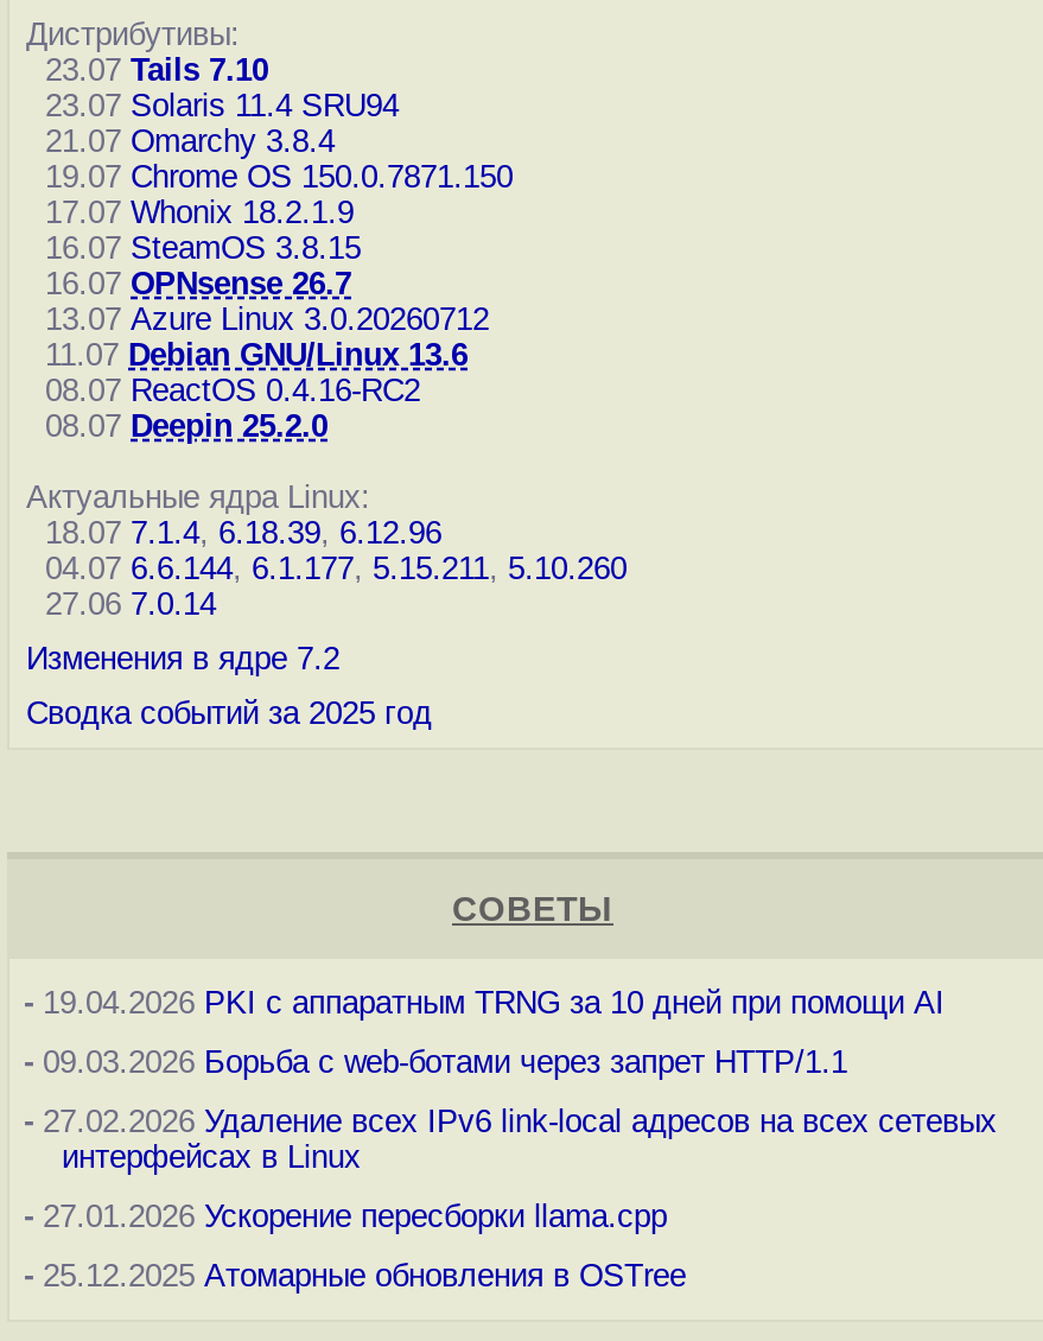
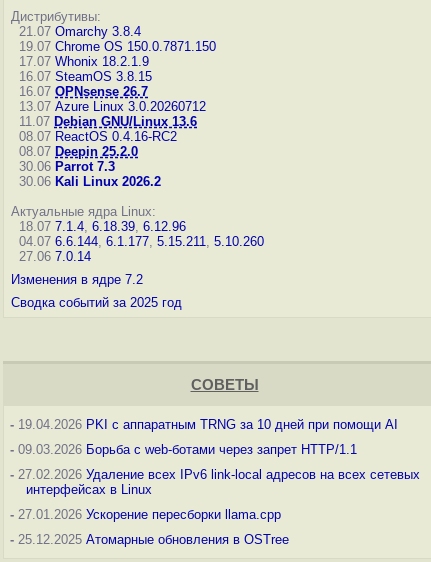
- 23.07 Tails 7.10
- 23.07 Solaris 11.4 SRU94

moved up: 21.07 Omarchy 3.8.4 | 19.07 Chrome OS 150.0.7871.150 | 17.07 Whonix 18.2.1.9 | ... | 08.07 ReactOS 0.4.16-RC2 | 08.07 Deepin 25.2.0

+ 30.06 Parrot 7.3
+ 30.06 Kali Linux 2026.2
